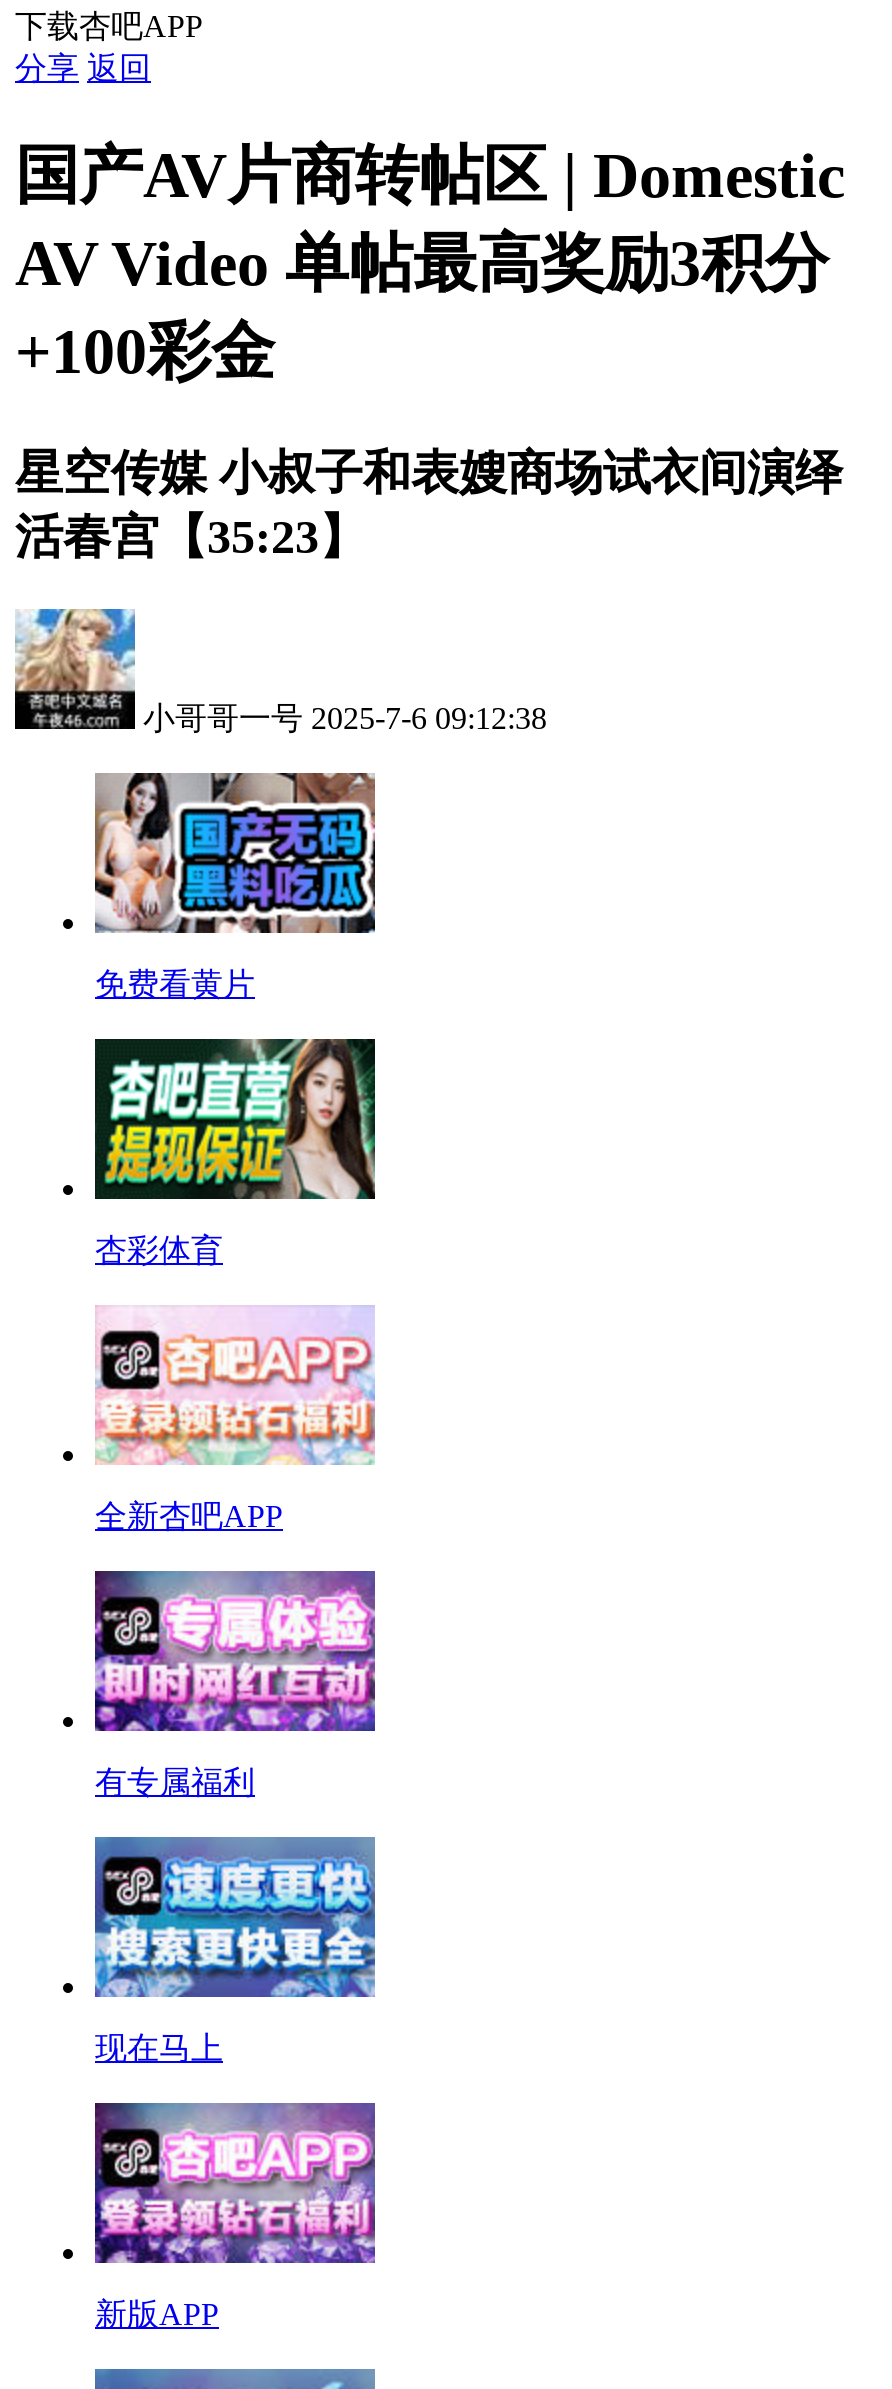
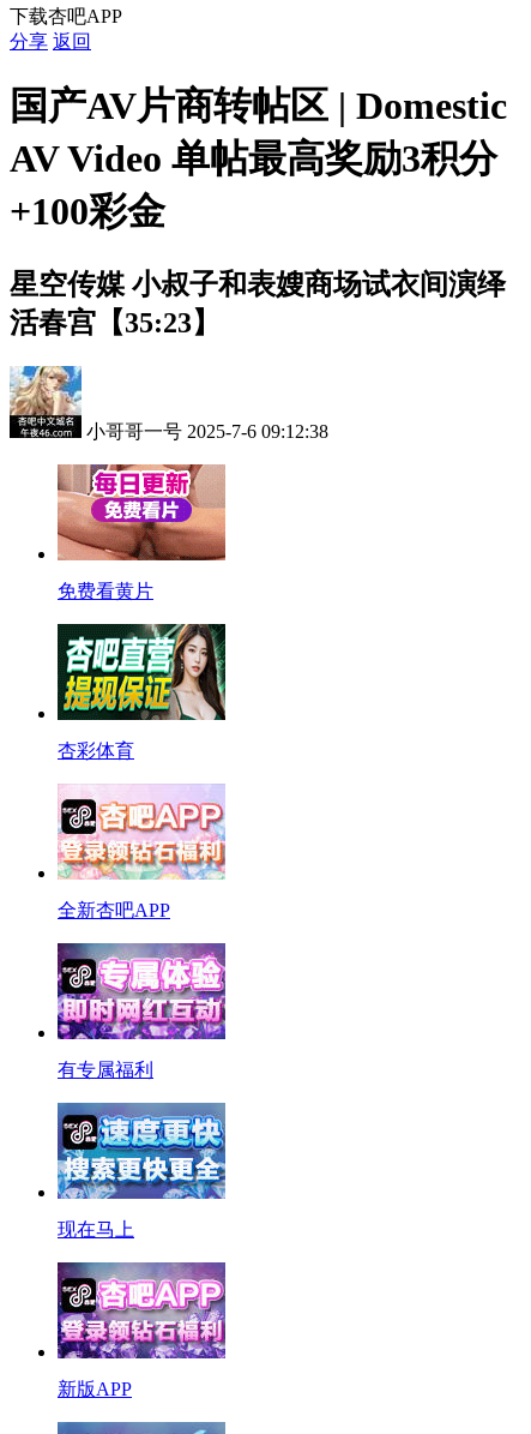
- [image]
+ [image]
